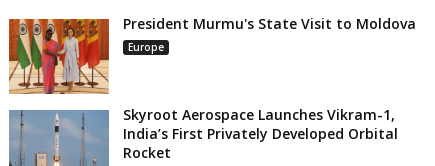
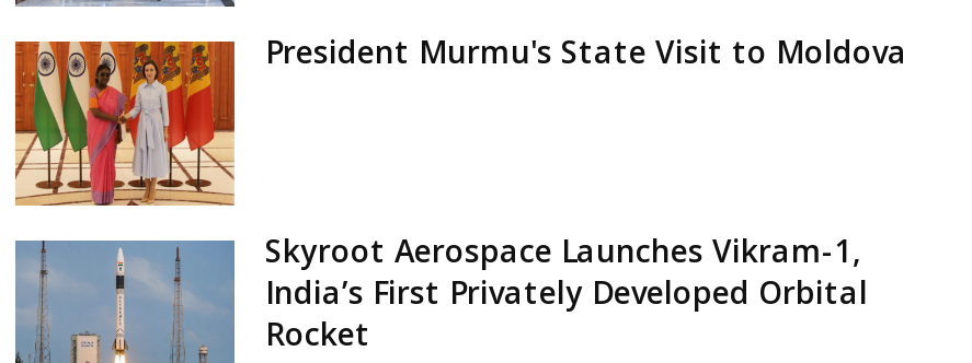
- Europe
